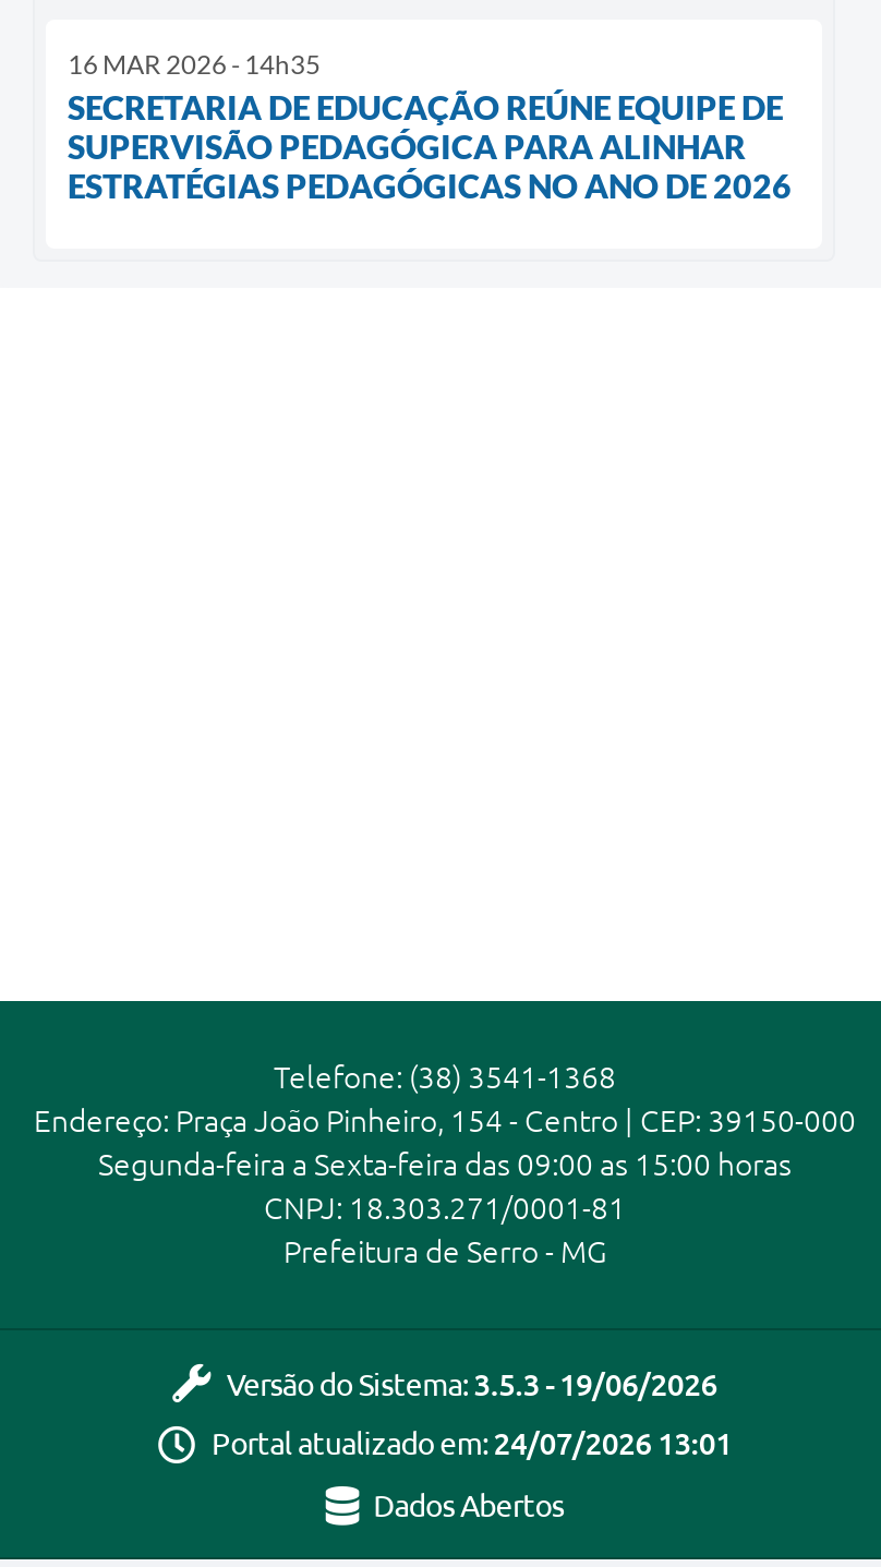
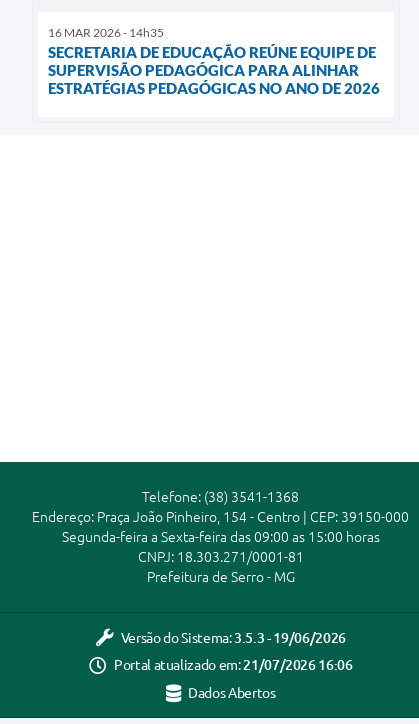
- Portal atualizado em: 24/07/2026 13:01
+ Portal atualizado em: 21/07/2026 16:06
